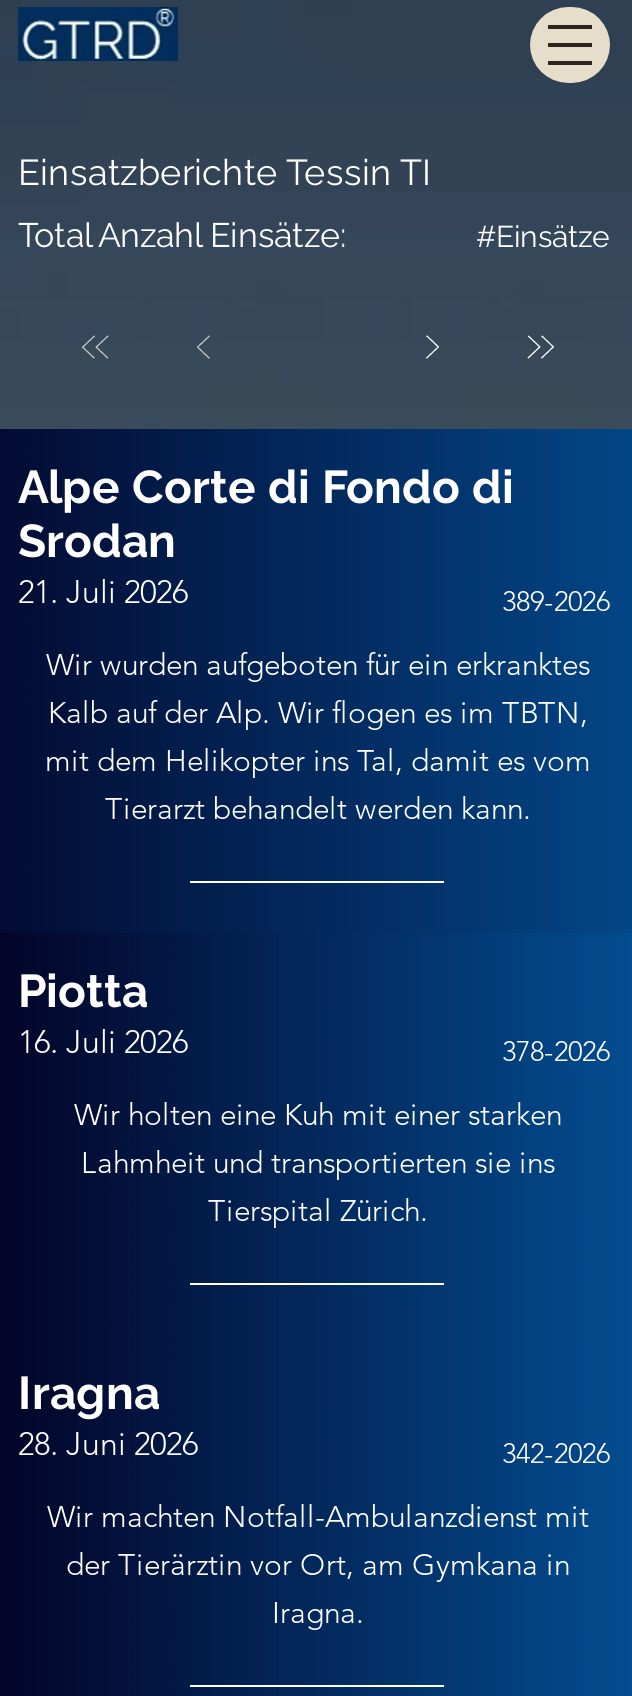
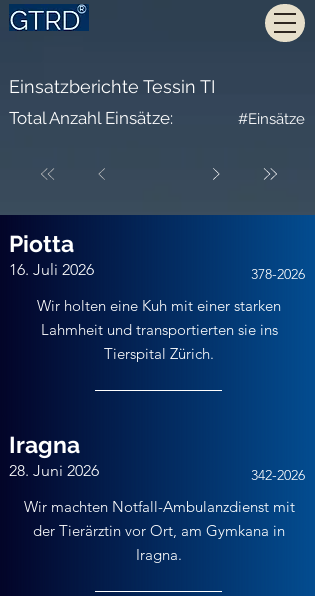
- Alpe Corte di Fondo di
- Srodan
- 389-2026
- 21. Juli 2026
- Wir wurden aufgeboten für ein erkranktes
- Kalb auf der Alp. Wir flogen es im TBTN,
- mit dem Helikopter ins Tal, damit es vom
- Tierarzt behandelt werden kann.
